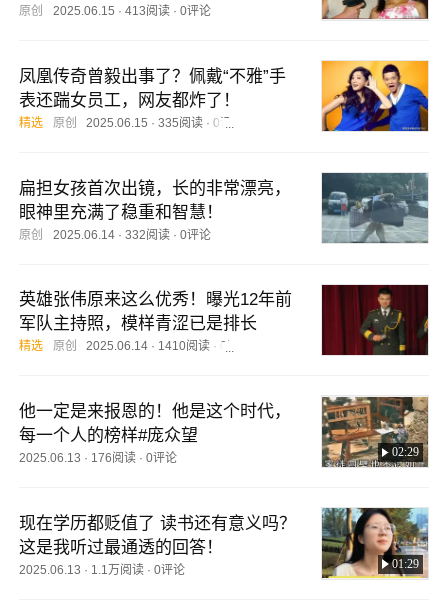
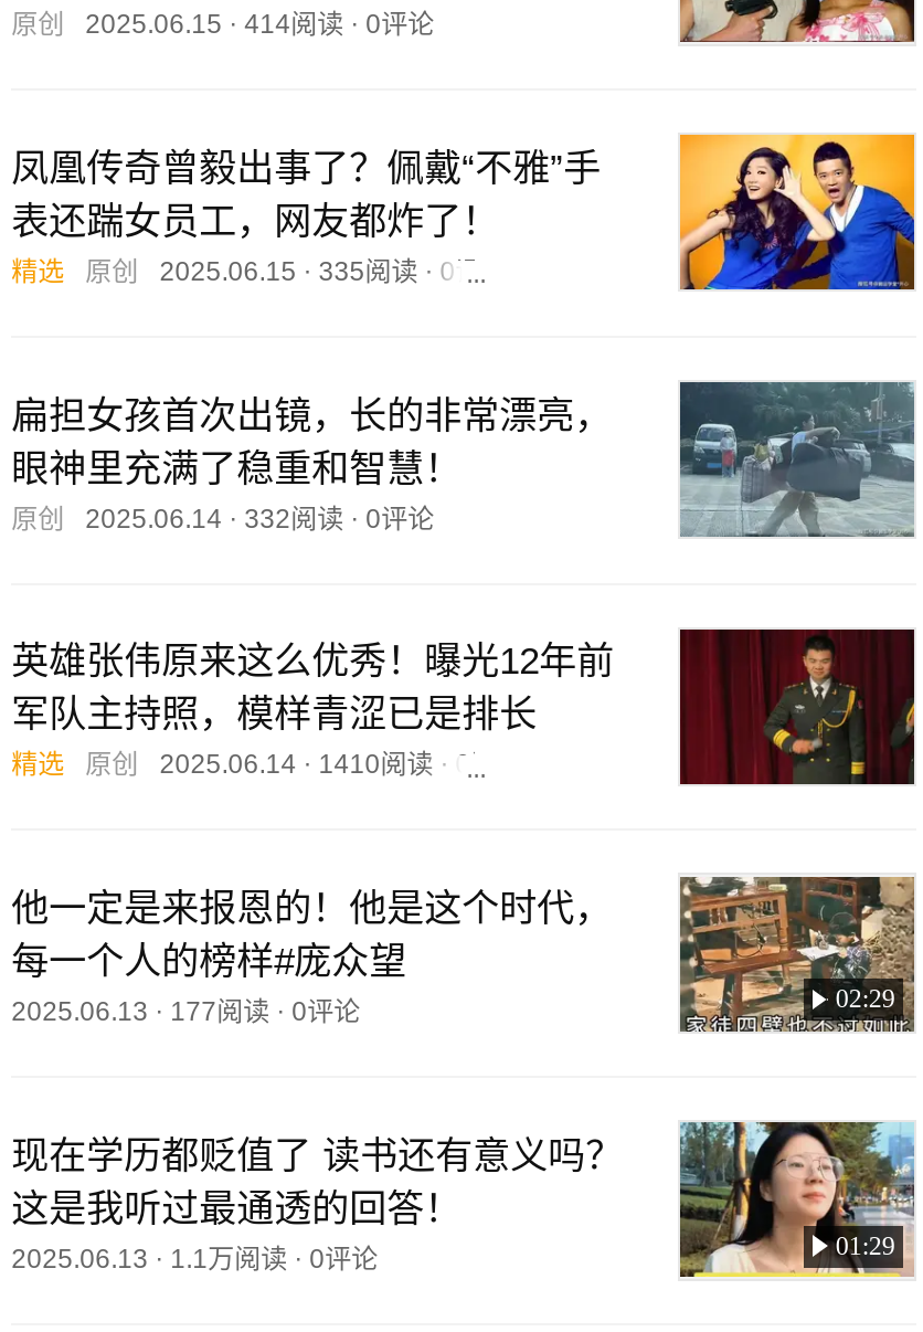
- 原创 2025.06.15 · 413阅读· 0评论
+ 原创 2025.06.15 · 414阅读· 0评论

- 2025.06.13 · 176阅读· 0评论
+ 2025.06.13 · 177阅读· 0评论
